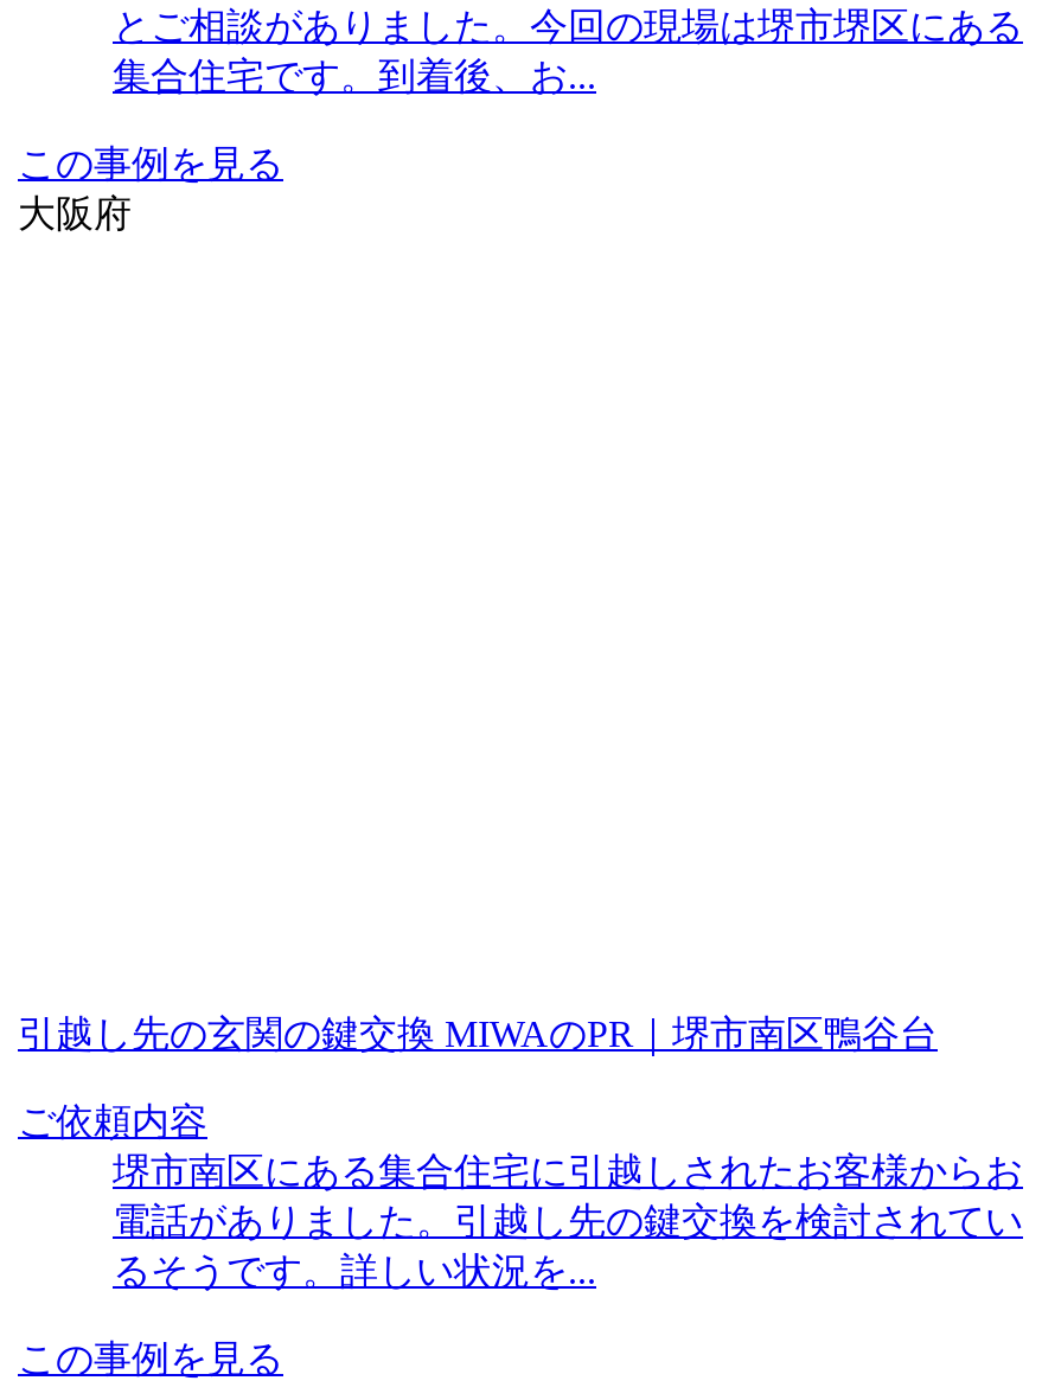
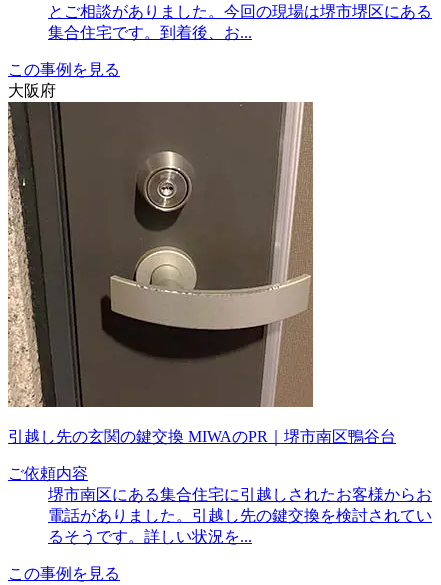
+ [image]
